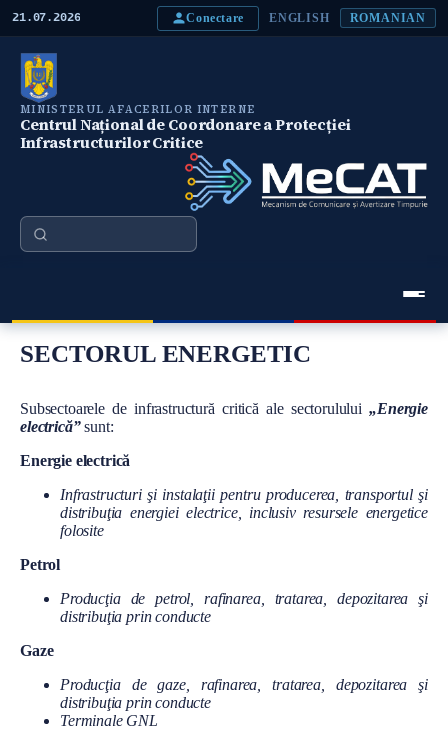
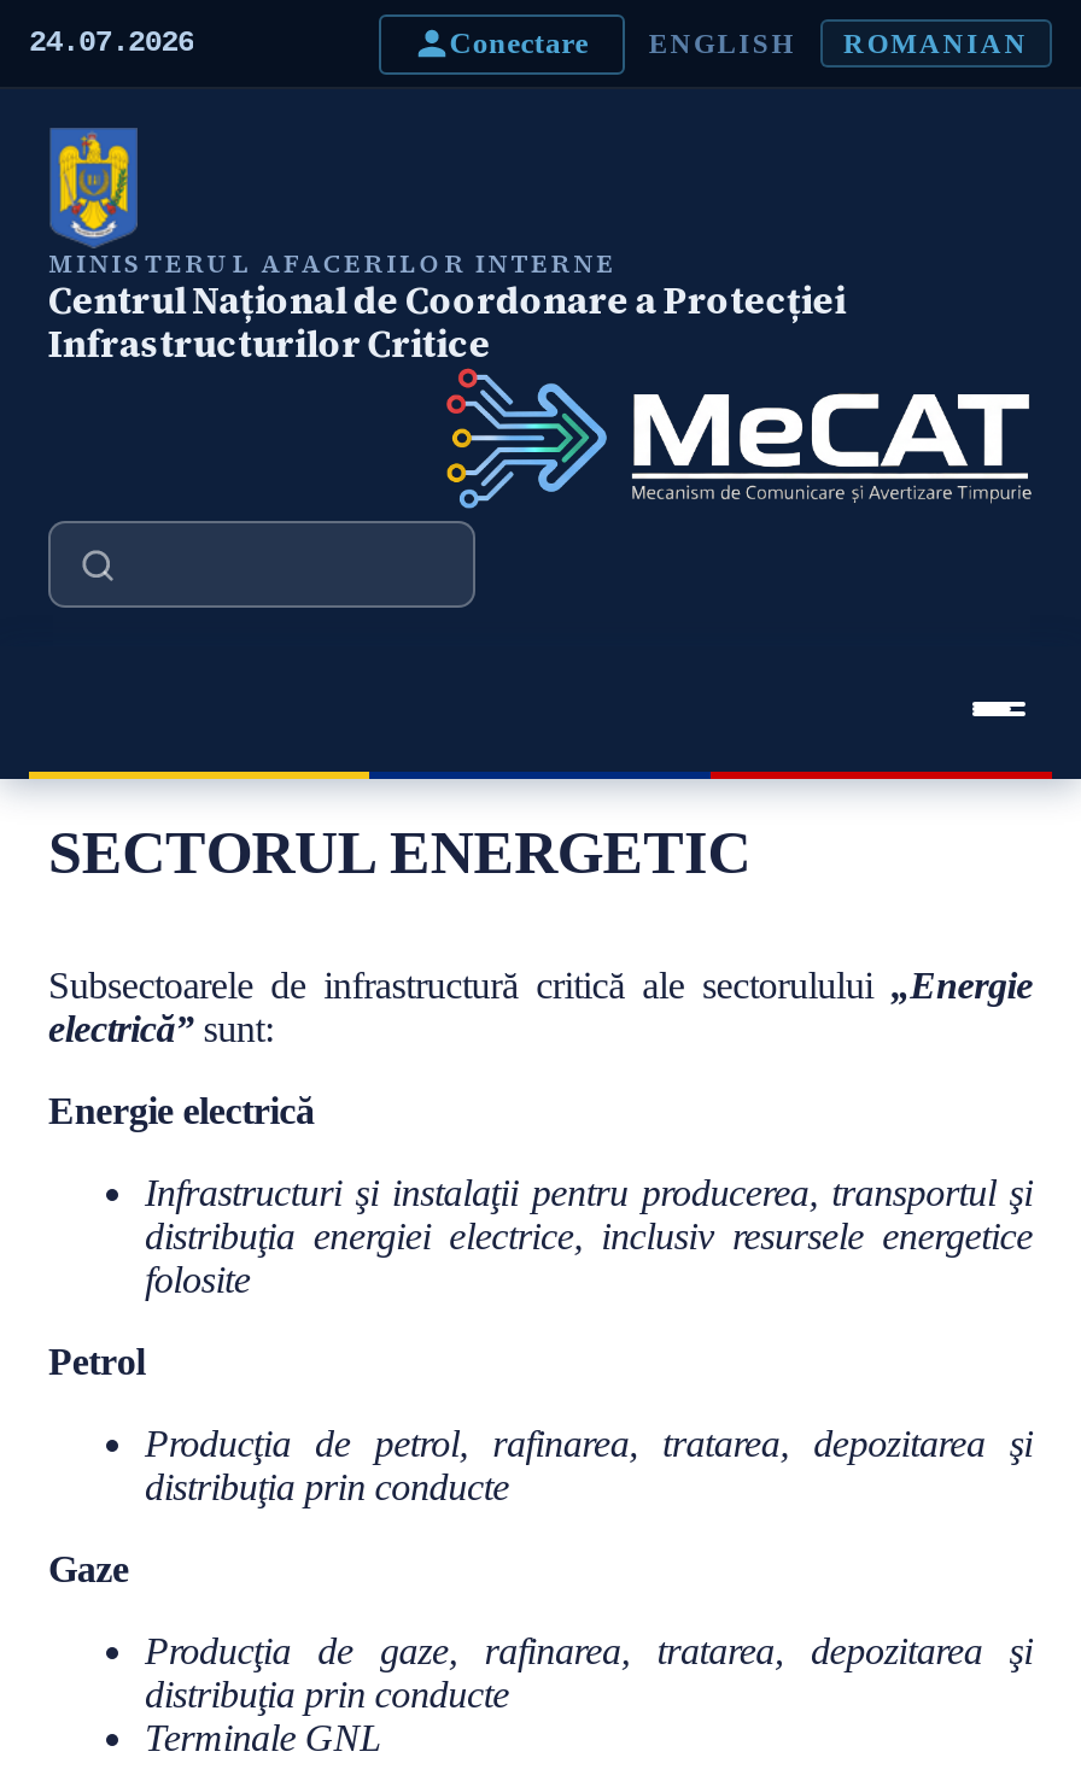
- 21.07.2026
+ 24.07.2026
